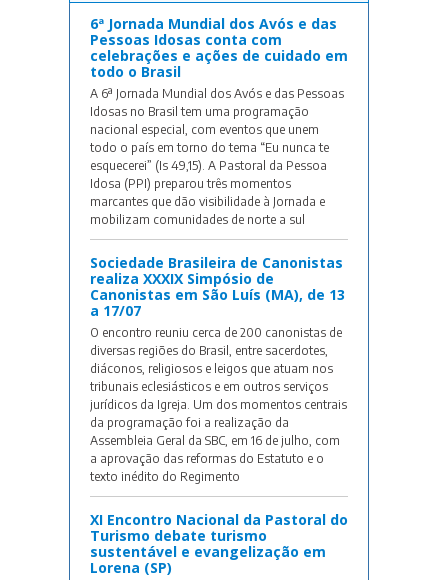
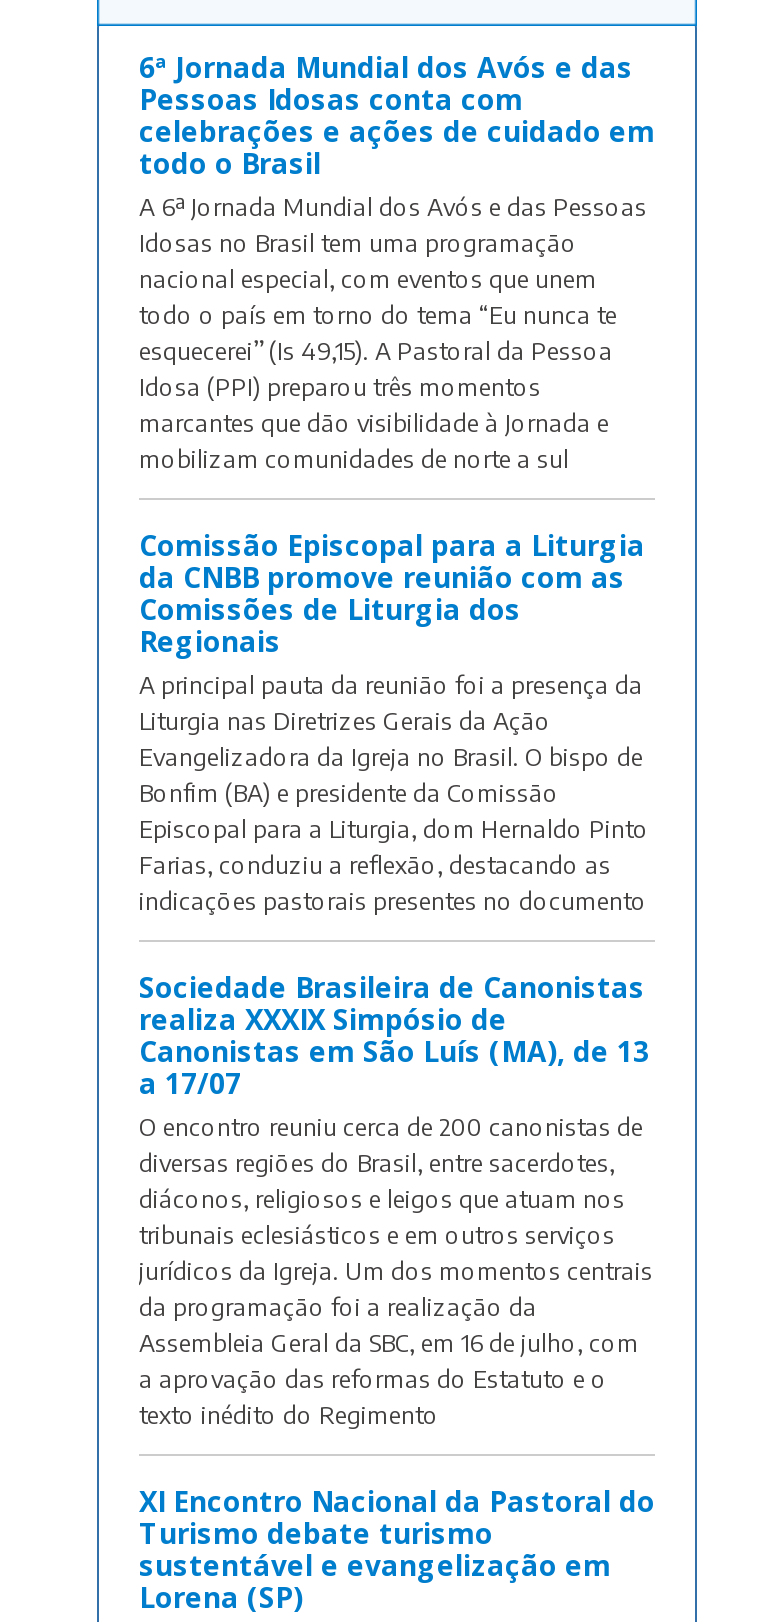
+ Comissão Episcopal para a Liturgia
+ da CNBB promove reunião com as
+ Comissões de Liturgia dos
+ Regionais
+ A principal pauta da reunião foi a presença da
+ Liturgia nas Diretrizes Gerais da Ação
+ Evangelizadora da Igreja no Brasil. O bispo de
+ Bonfim (BA) e presidente da Comissão
+ Episcopal para a Liturgia, dom Hernaldo Pinto
+ Farias, conduziu a reflexão, destacando as
+ indicações pastorais presentes no documento
